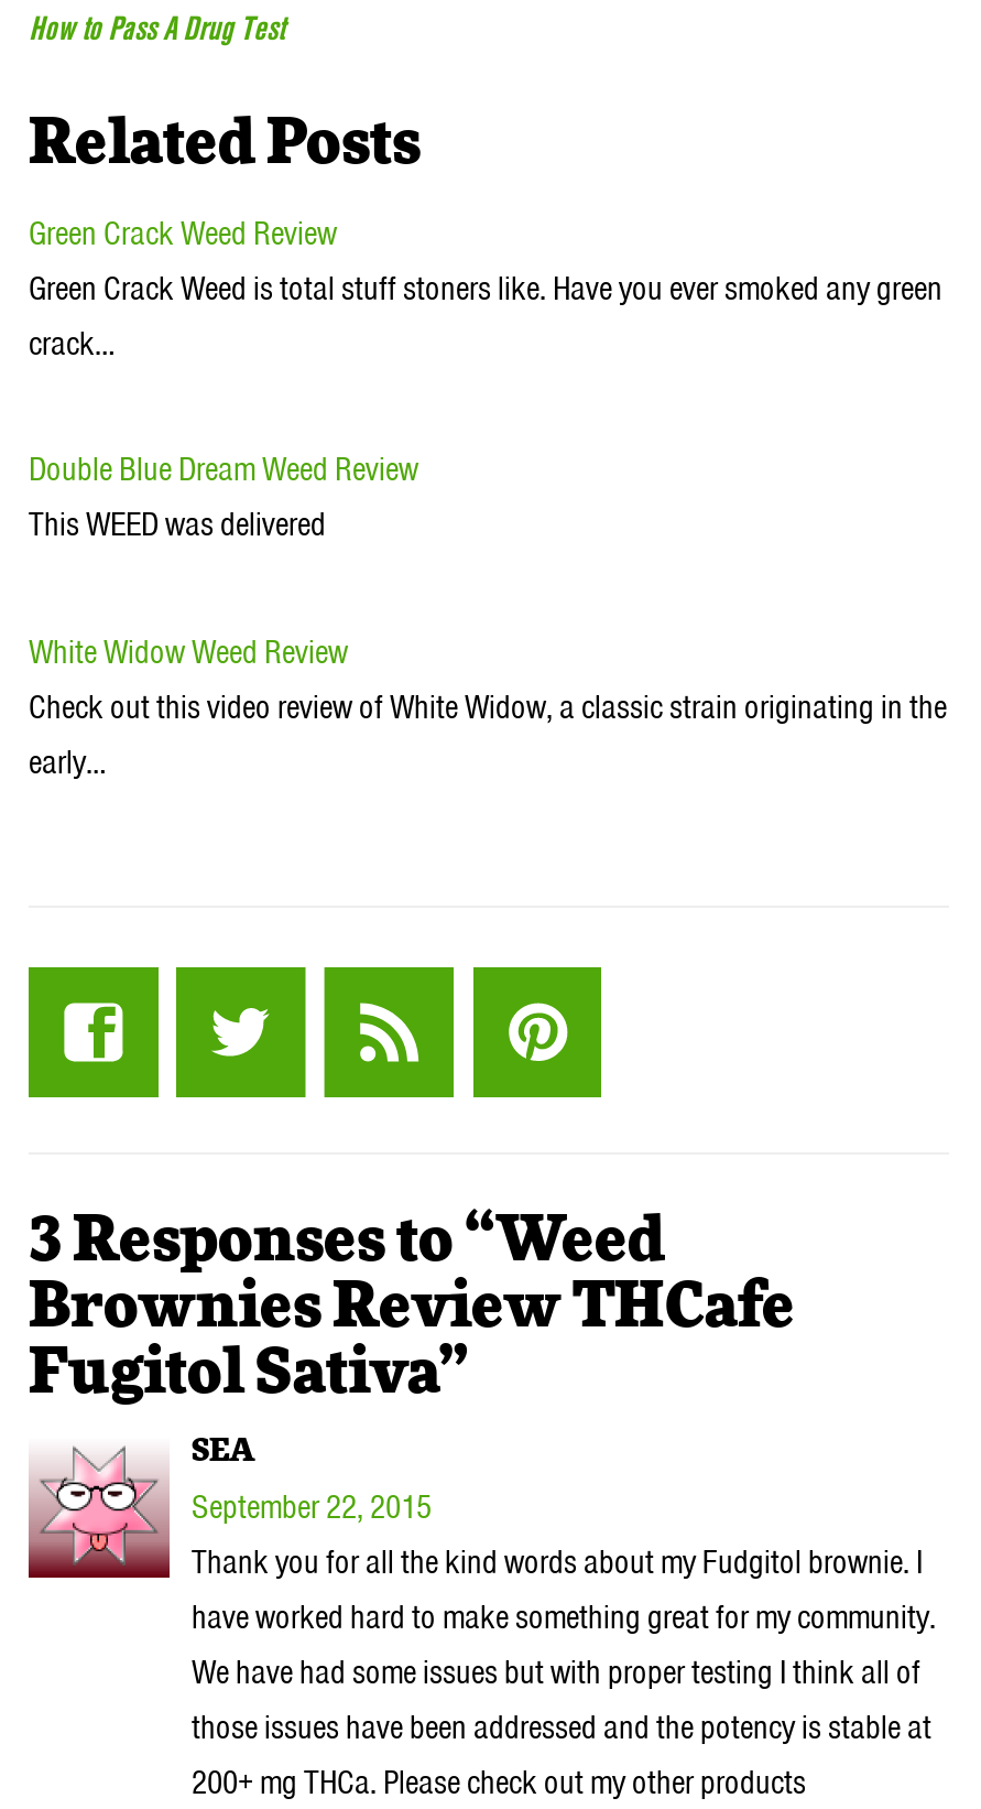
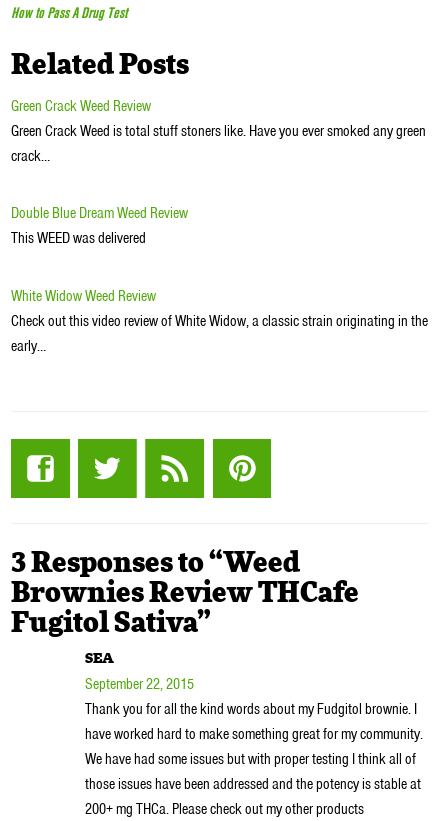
- [image]
